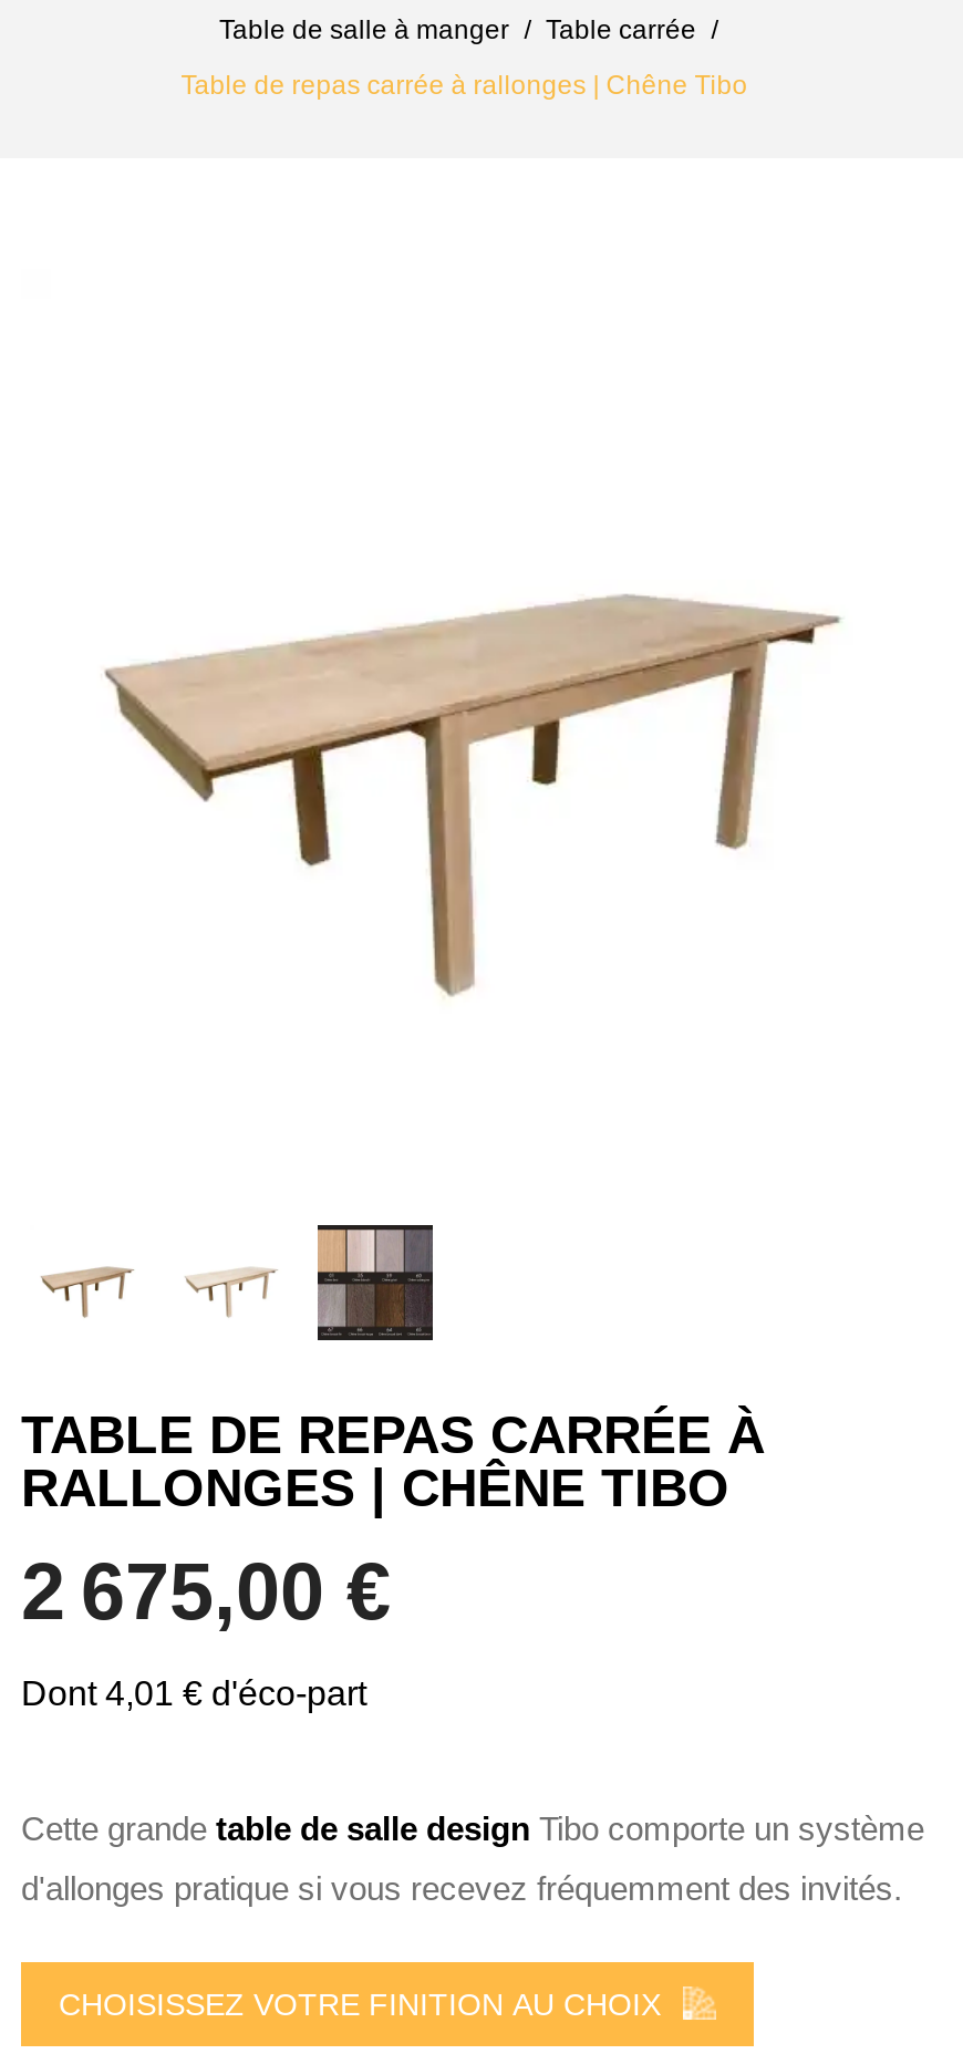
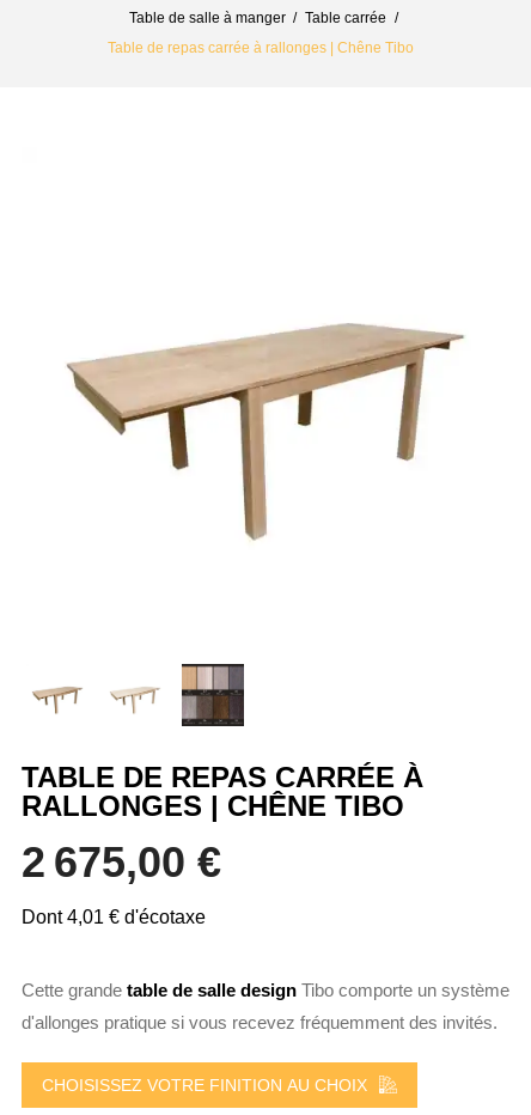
- Dont 4,01 € d'éco-part
+ Dont 4,01 € d'écotaxe
